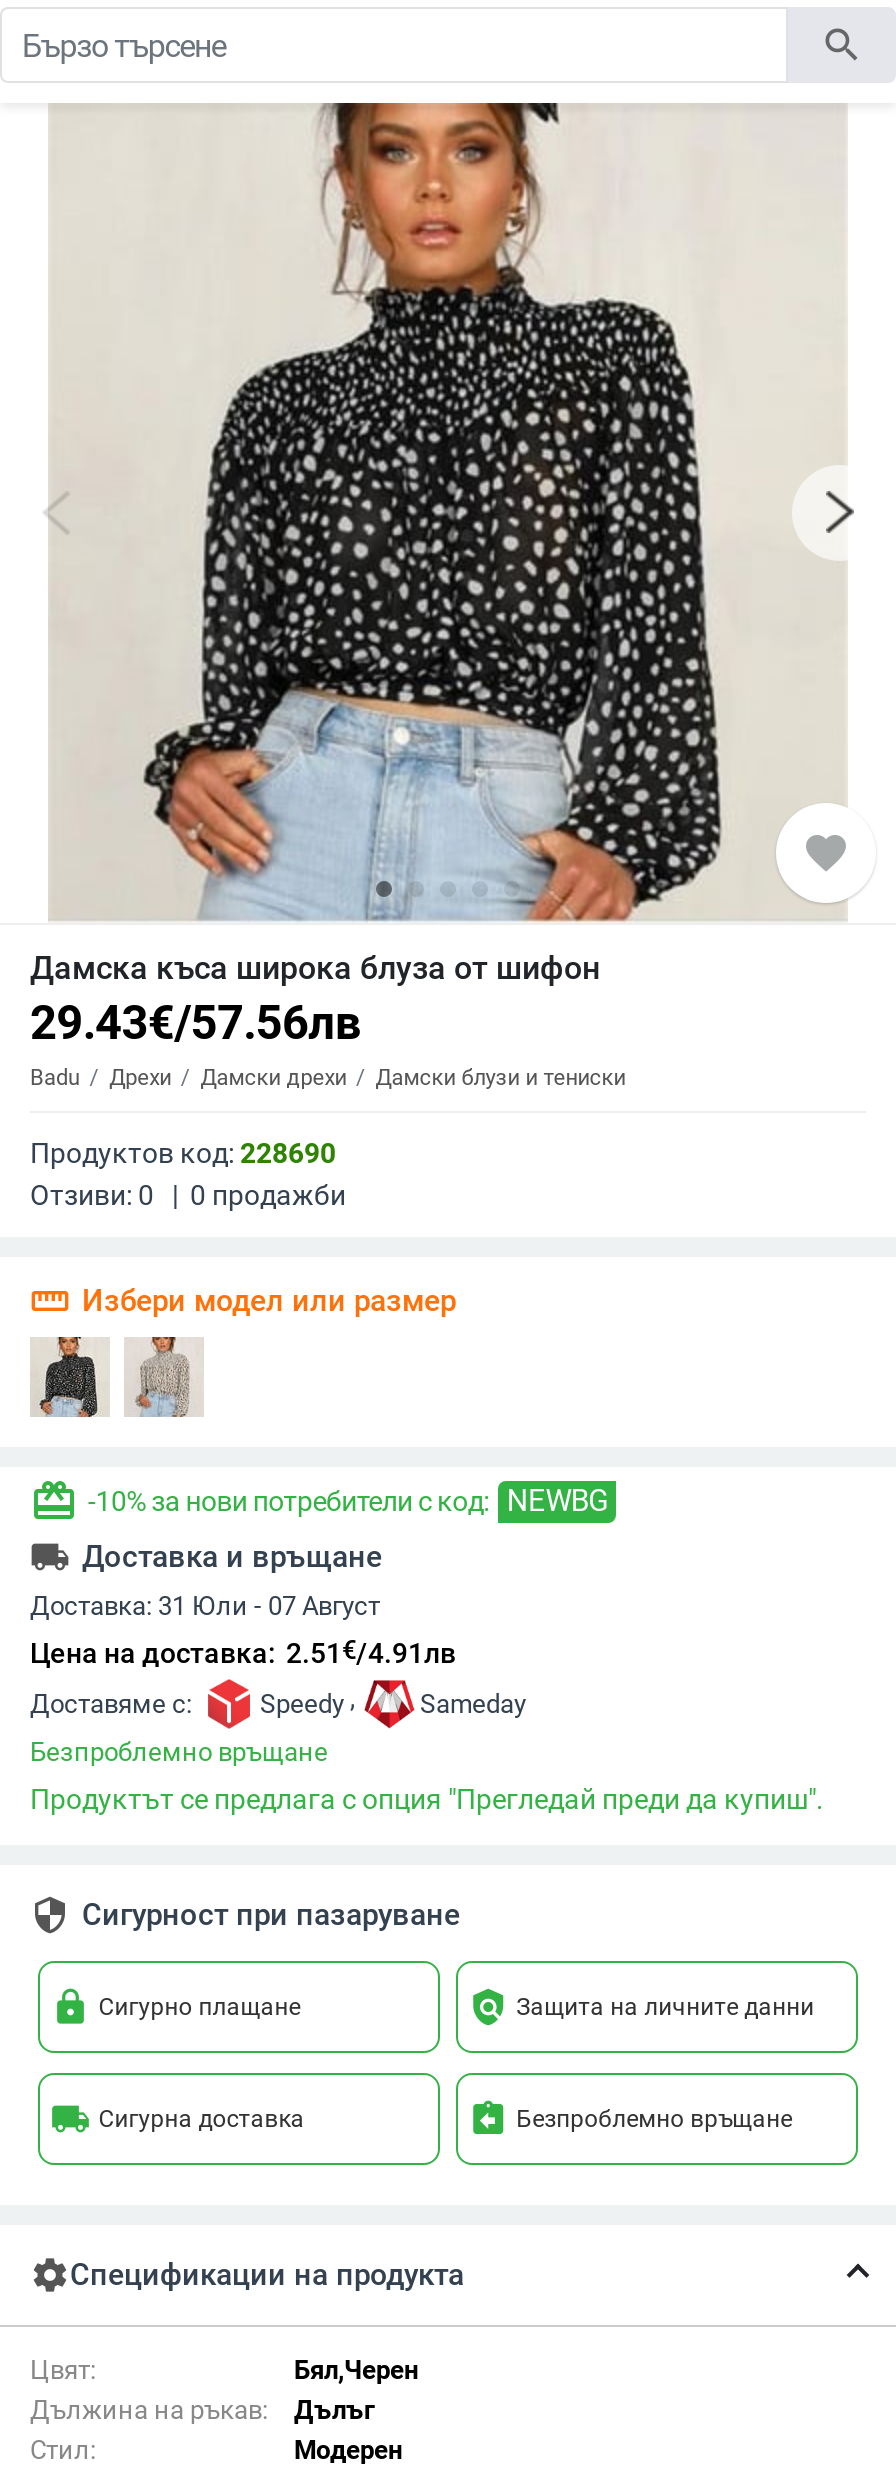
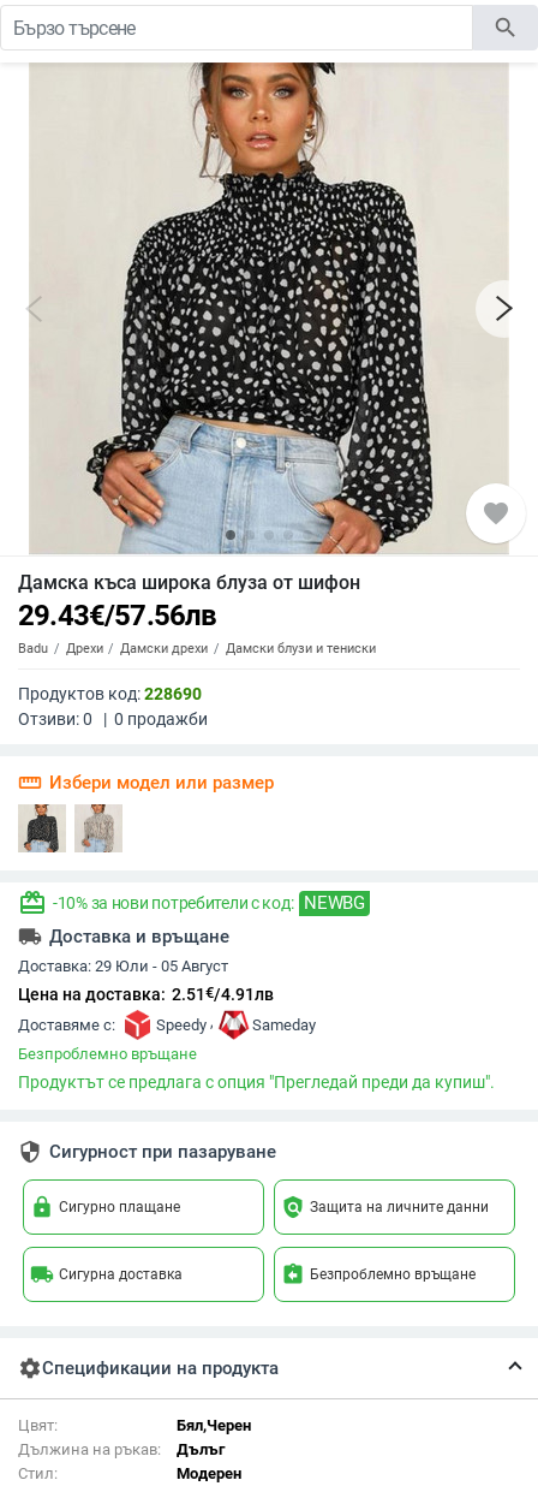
- Доставка: 31 Юли - 07 Август
+ Доставка: 29 Юли - 05 Август
